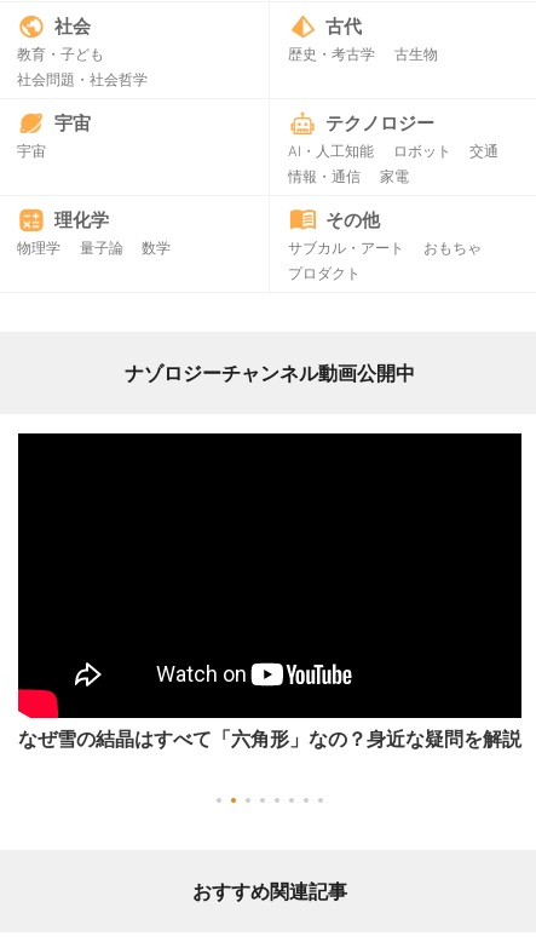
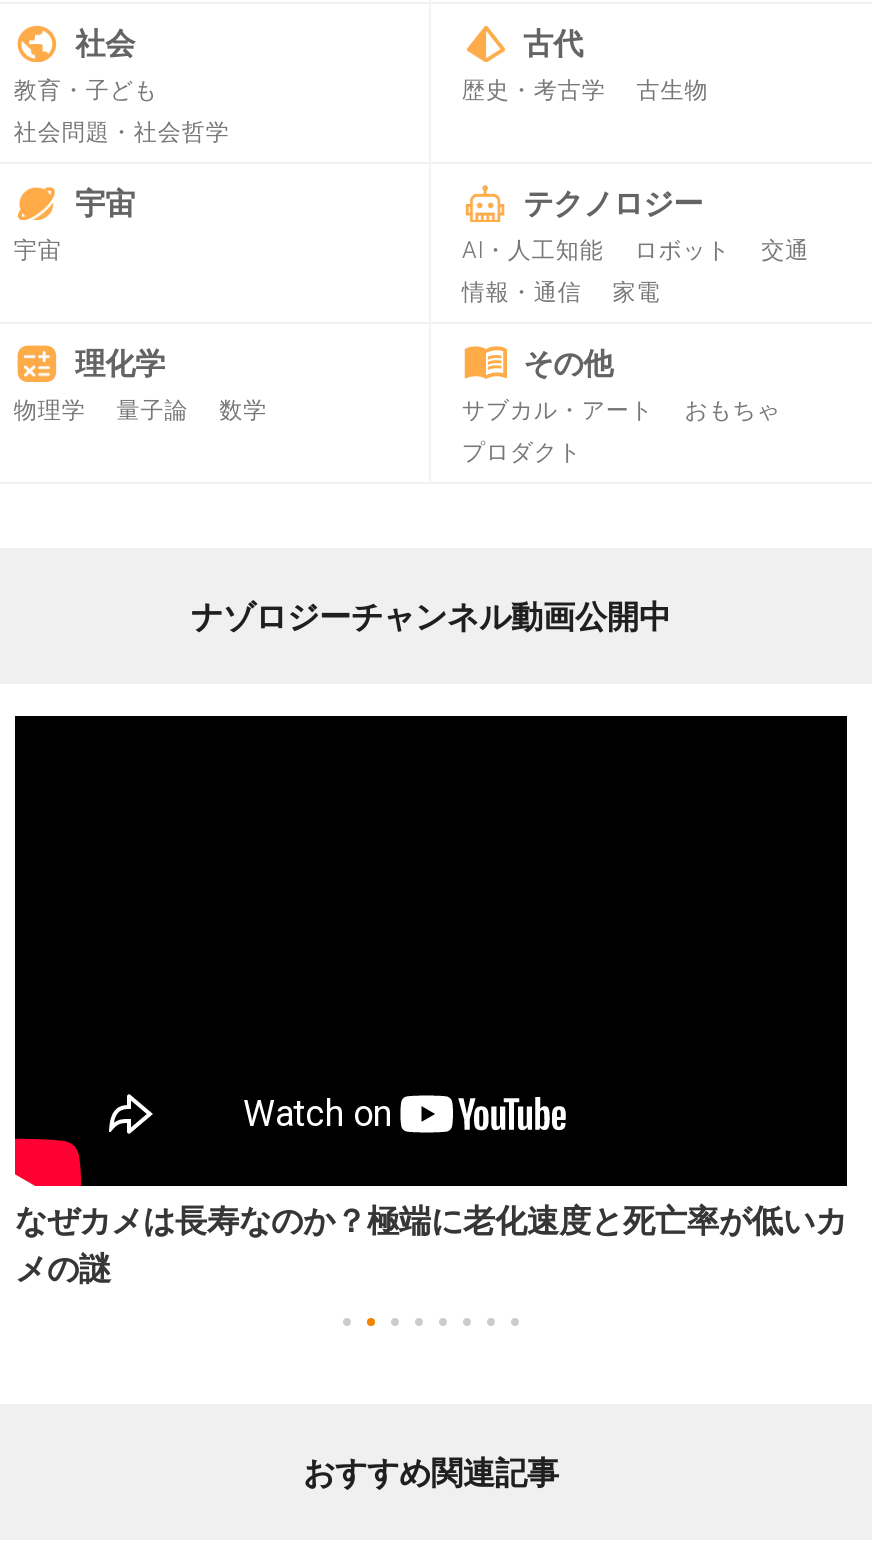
- なぜ雪の結晶はすべて「六角形」なの？身近な疑問を解説
+ なぜカメは長寿なのか？極端に老化速度と死亡率が低いカ
+ メの謎
